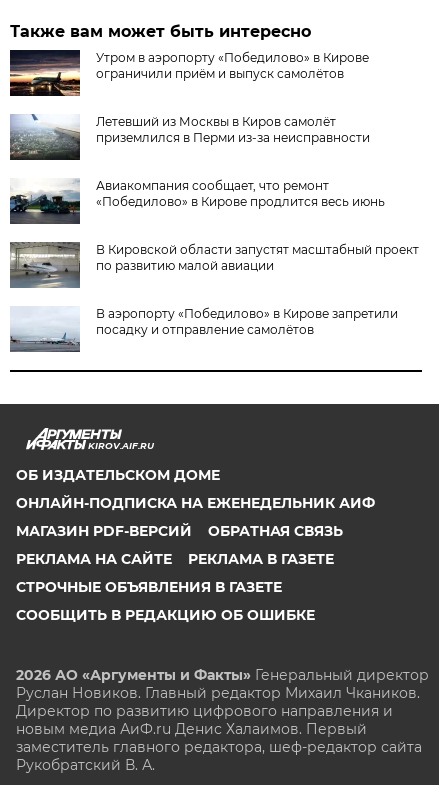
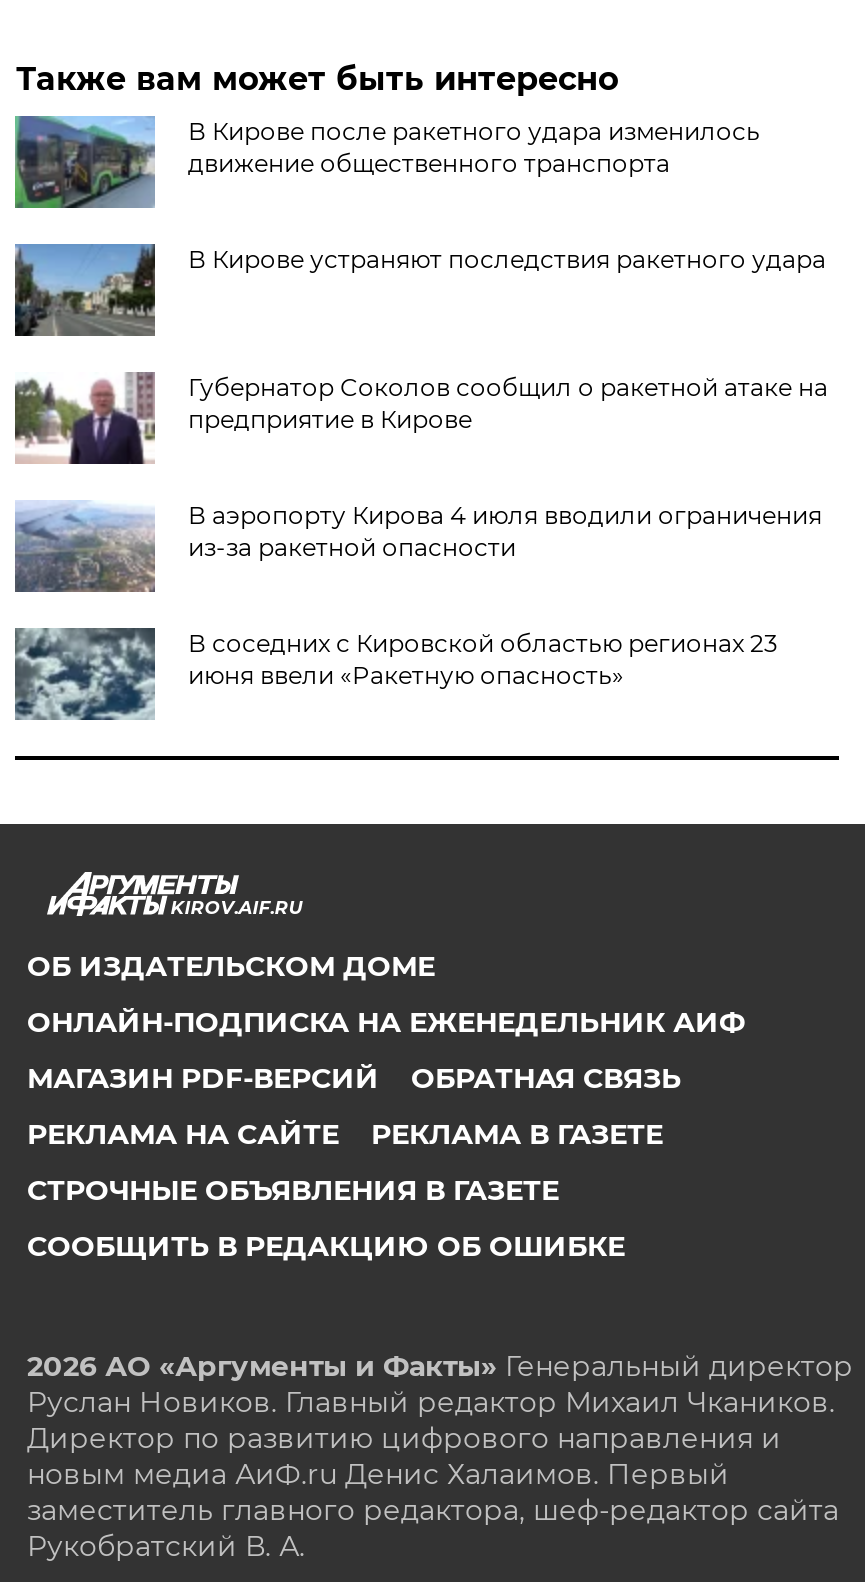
- [image]
- Утром в аэропорту «Победилово» в Кирове
- ограничили приём и выпуск самолётов
+ [image]
+ В Кирове после ракетного удара изменилось
+ движение общественного транспорта

- [image]
- Летевший из Москвы в Киров самолёт
- приземлился в Перми из-за неисправности
+ [image]
+ В Кирове устраняют последствия ракетного удара

- [image]
- Авиакомпания сообщает, что ремонт
- «Победилово» в Кирове продлится весь июнь
+ [image]
+ Губернатор Соколов сообщил о ракетной атаке на
+ предприятие в Кирове

- [image]
- В Кировской области запустят масштабный проект
- по развитию малой авиации
+ [image]
+ В аэропорту Кирова 4 июля вводили ограничения
+ из-за ракетной опасности

- [image]
- В аэропорту «Победилово» в Кирове запретили
- посадку и отправление самолётов
+ [image]
+ В соседних с Кировской областью регионах 23
+ июня ввели «Ракетную опасность»
